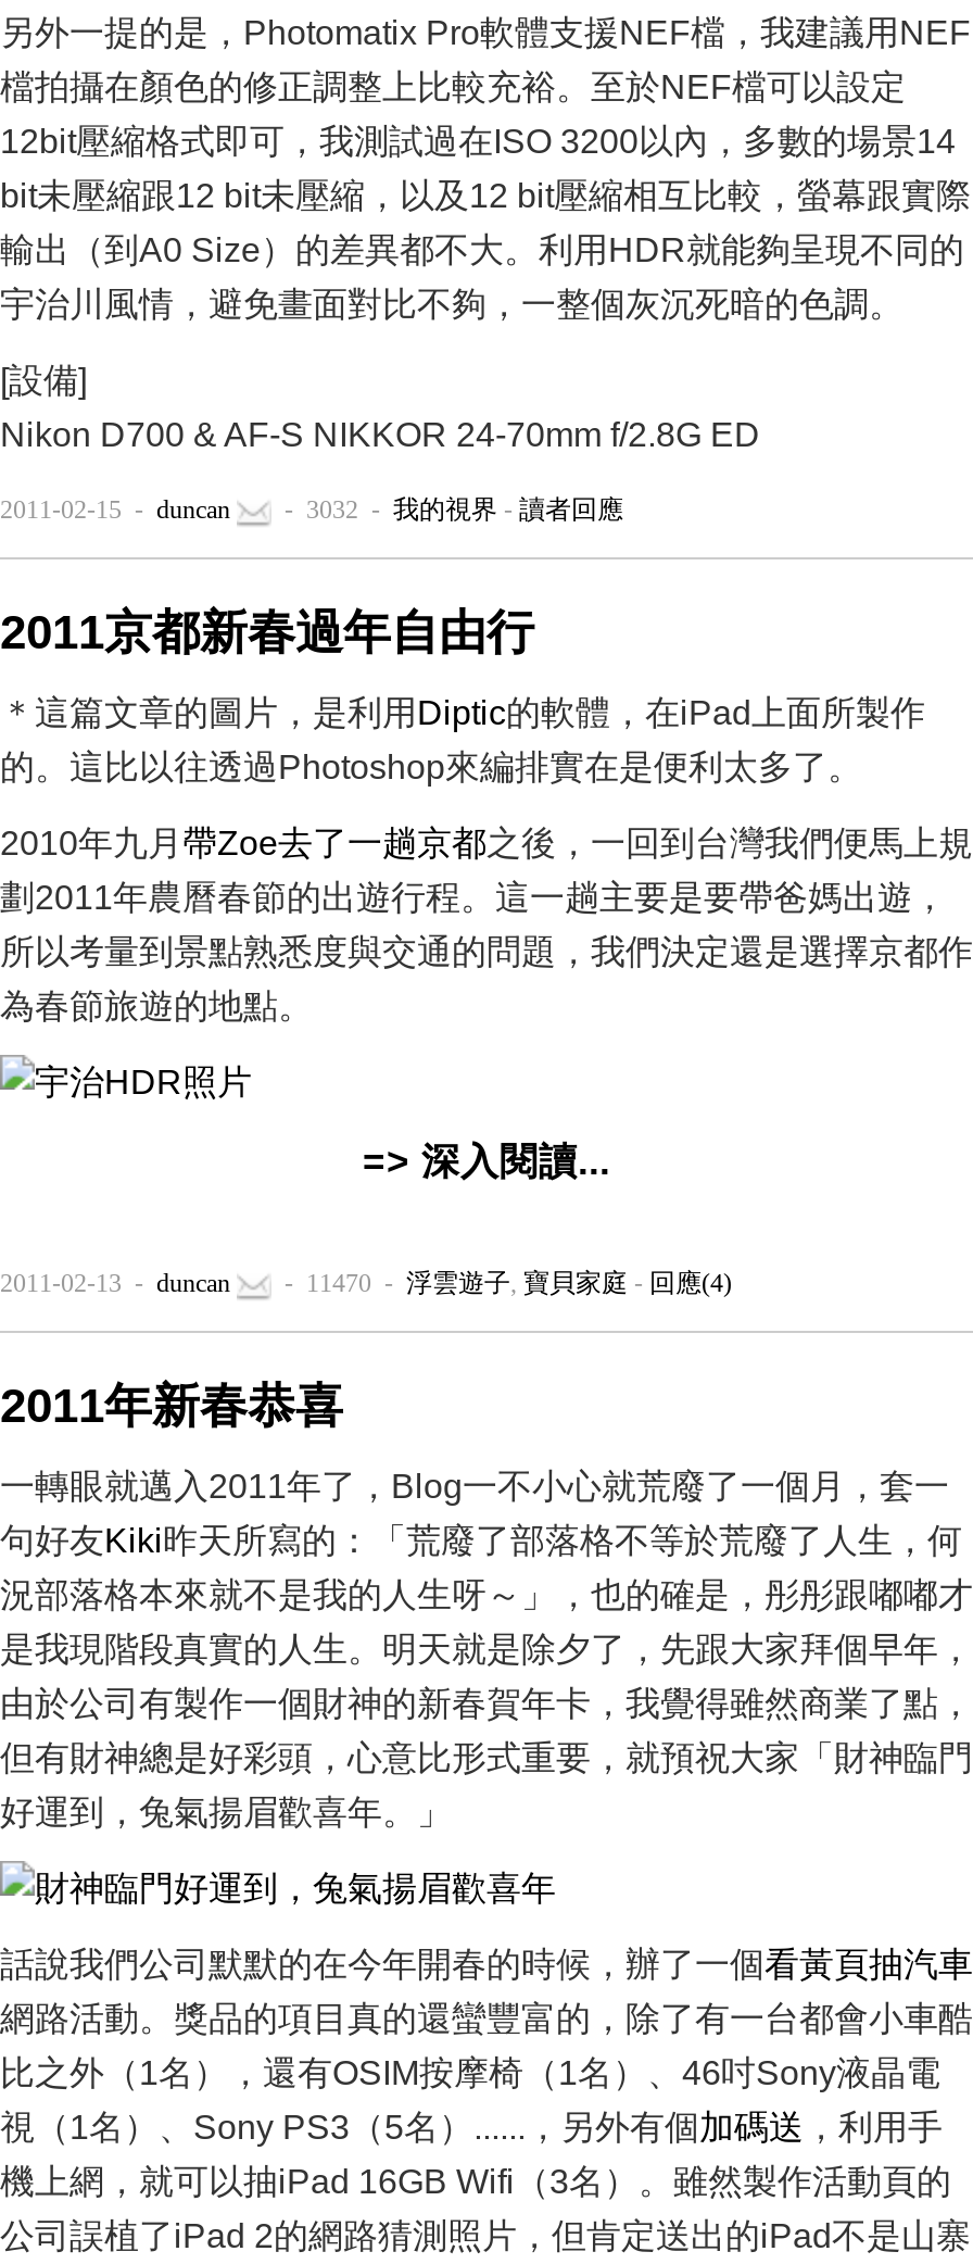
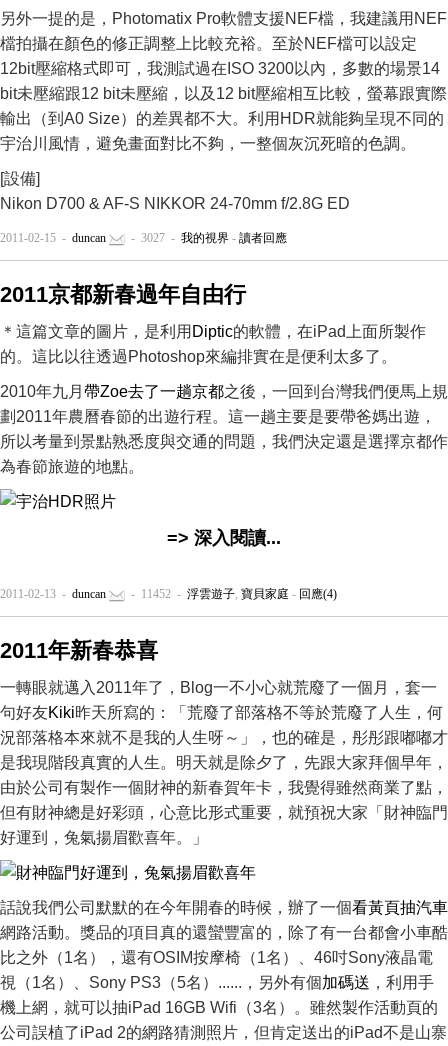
- - 3032 -我的視界-讀者回應
+ - 3027 -我的視界-讀者回應

- - 11470 -浮雲遊子,寶貝家庭-回應(4)
+ - 11452 -浮雲遊子,寶貝家庭-回應(4)
